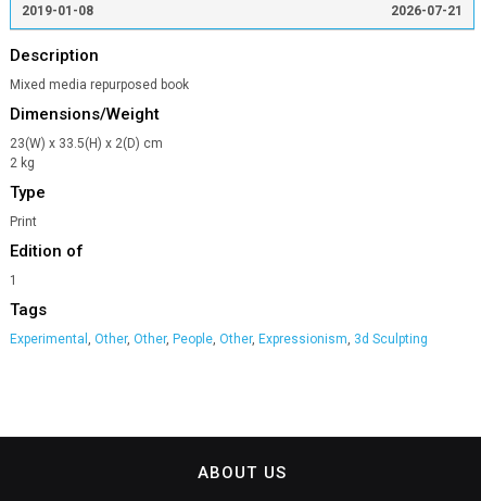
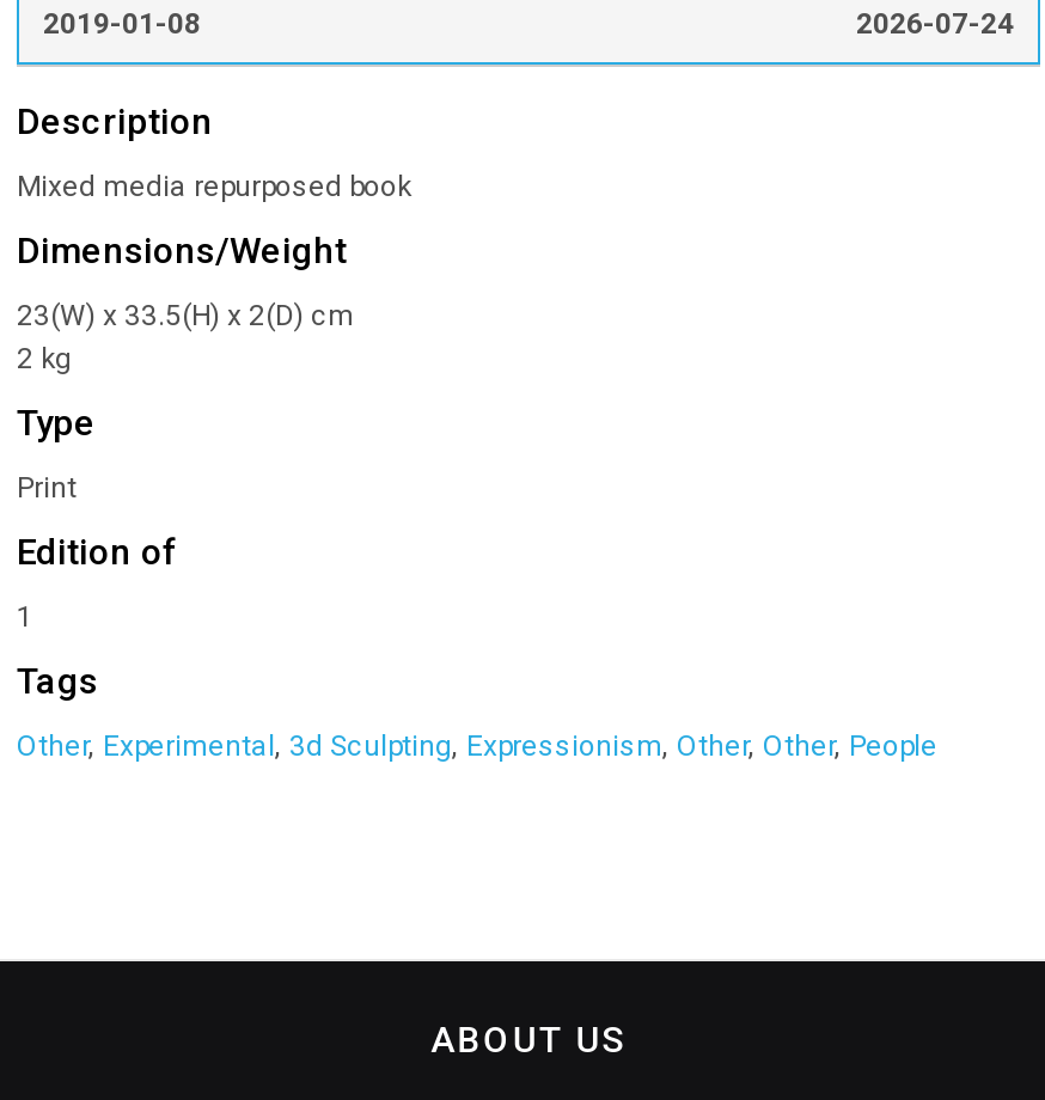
- 2026-07-21
+ 2026-07-24

- Experimental, Other, Other, People, Other, Expressionism, 3d Sculpting
+ Other, Experimental, 3d Sculpting, Expressionism, Other, Other, People
